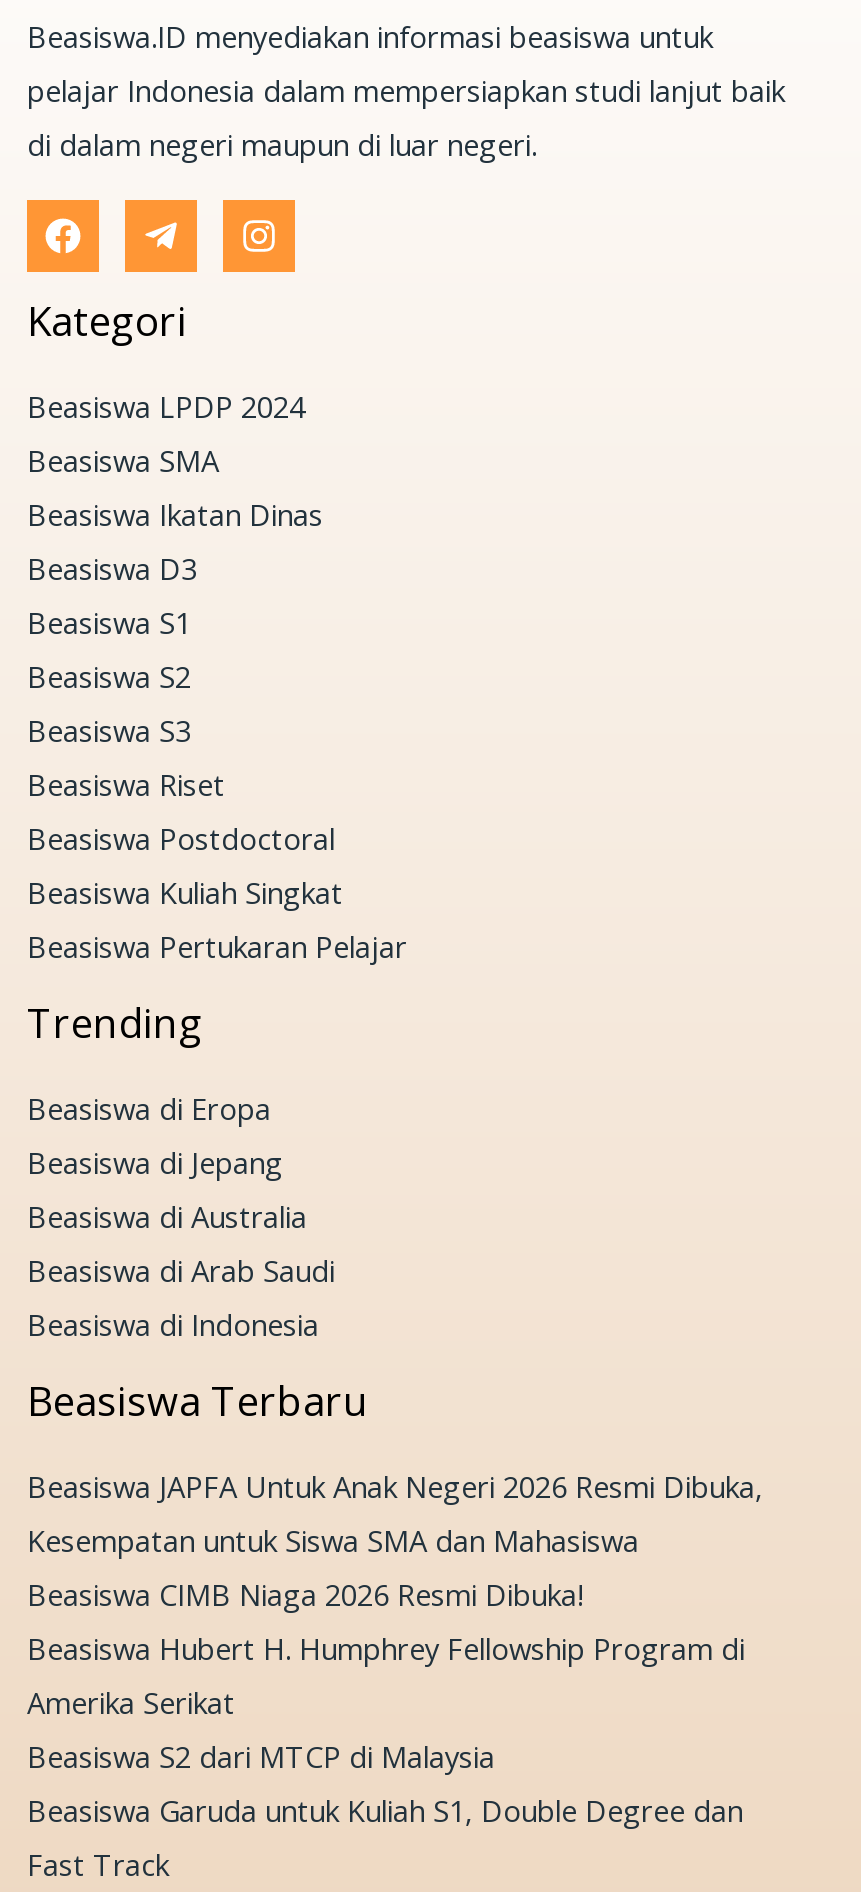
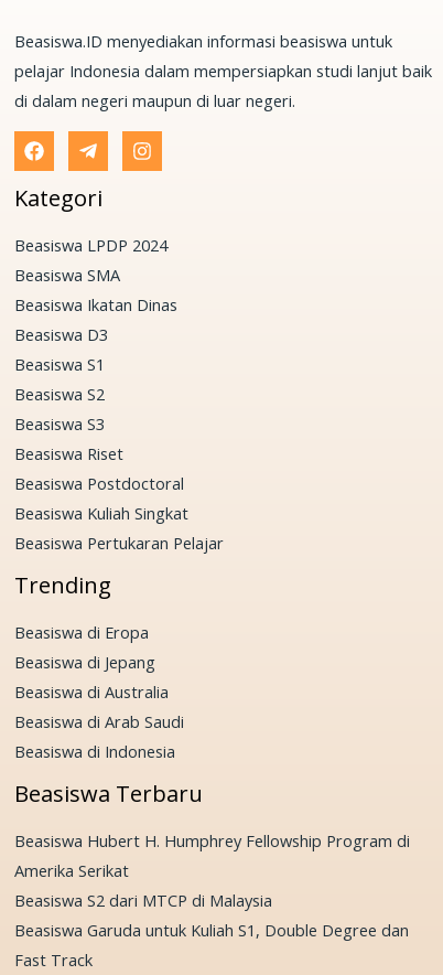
- Beasiswa JAPFA Untuk Anak Negeri 2026 Resmi Dibuka,
- Kesempatan untuk Siswa SMA dan Mahasiswa
- Beasiswa CIMB Niaga 2026 Resmi Dibuka!
